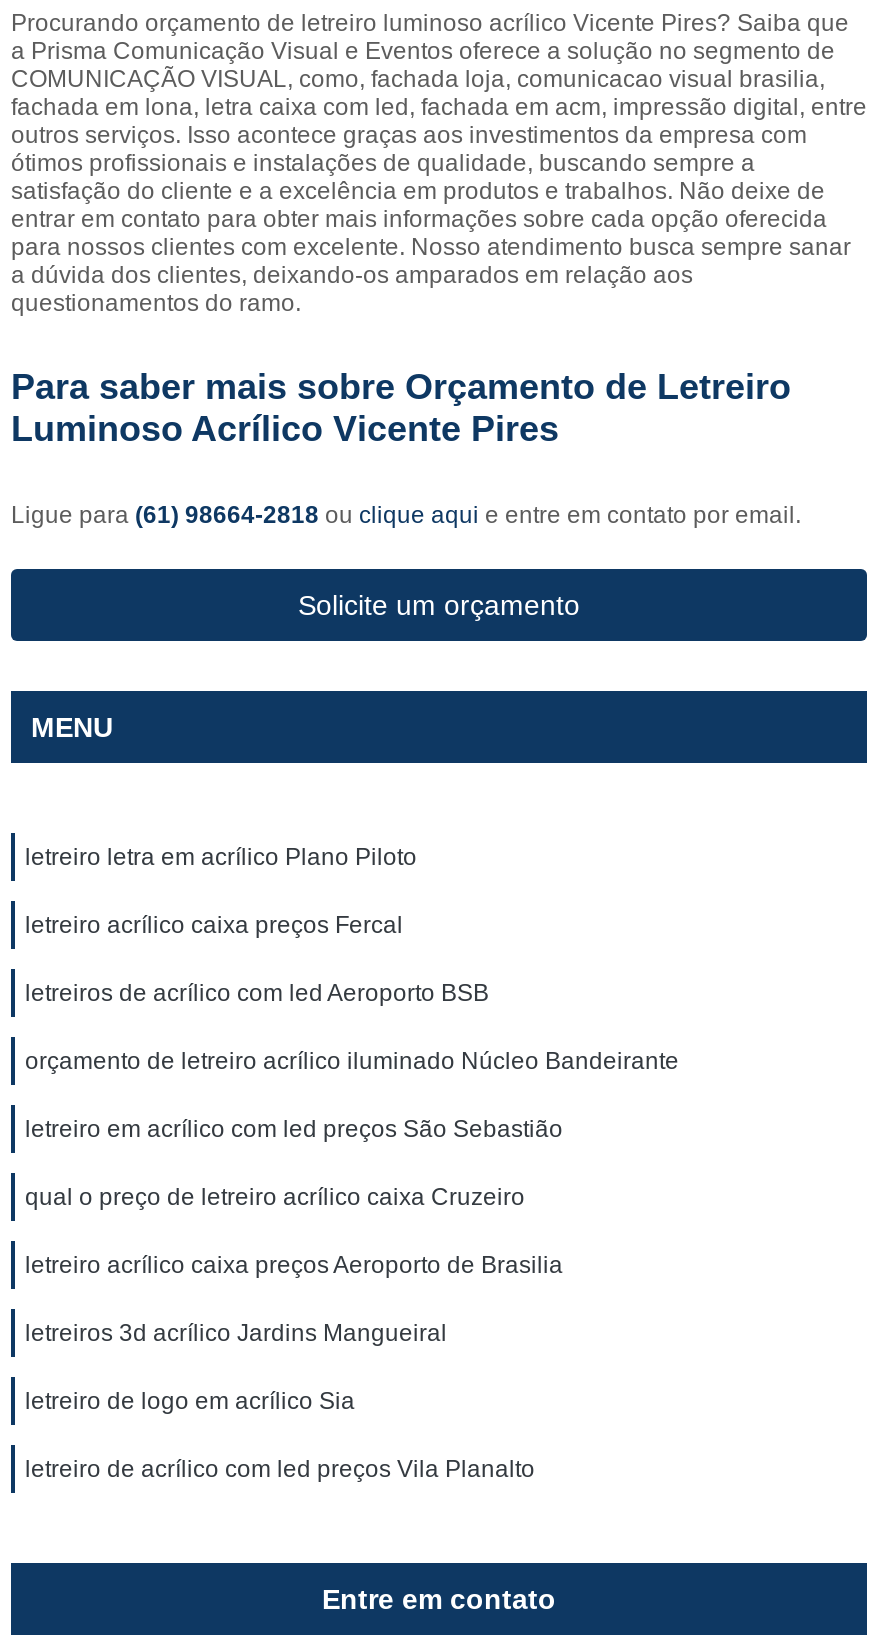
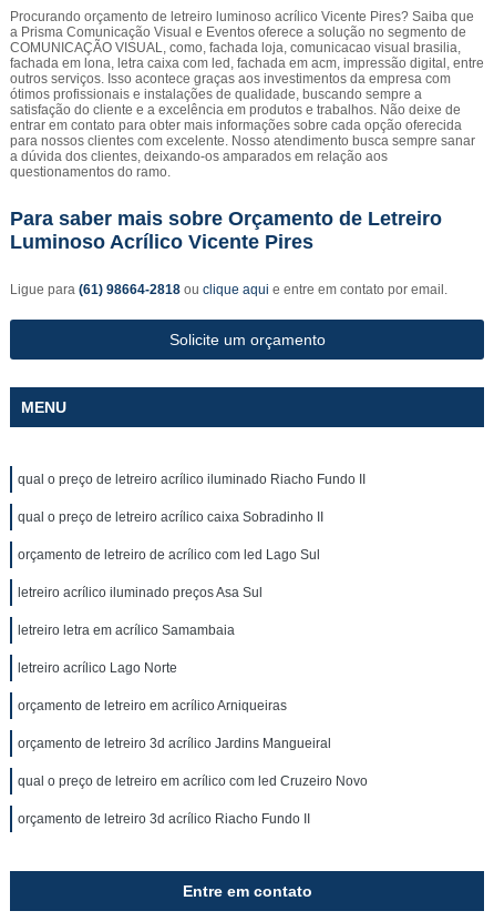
- letreiro letra em acrílico Plano Piloto
+ qual o preço de letreiro acrílico iluminado Riacho Fundo II

- letreiro acrílico caixa preços Fercal
+ qual o preço de letreiro acrílico caixa Sobradinho II

- letreiros de acrílico com led Aeroporto BSB
+ orçamento de letreiro de acrílico com led Lago Sul

- orçamento de letreiro acrílico iluminado Núcleo Bandeirante
+ letreiro acrílico iluminado preços Asa Sul

- letreiro em acrílico com led preços São Sebastião
+ letreiro letra em acrílico Samambaia

- qual o preço de letreiro acrílico caixa Cruzeiro
+ letreiro acrílico Lago Norte

- letreiro acrílico caixa preços Aeroporto de Brasilia
+ orçamento de letreiro em acrílico Arniqueiras

- letreiros 3d acrílico Jardins Mangueiral
+ orçamento de letreiro 3d acrílico Jardins Mangueiral

- letreiro de logo em acrílico Sia
+ qual o preço de letreiro em acrílico com led Cruzeiro Novo

- letreiro de acrílico com led preços Vila Planalto
+ orçamento de letreiro 3d acrílico Riacho Fundo II
